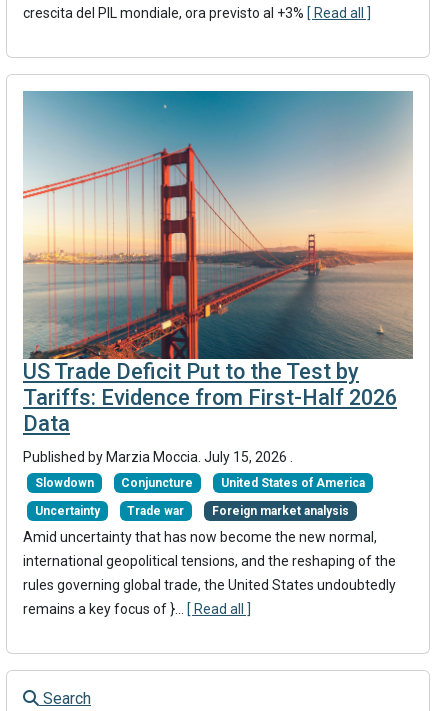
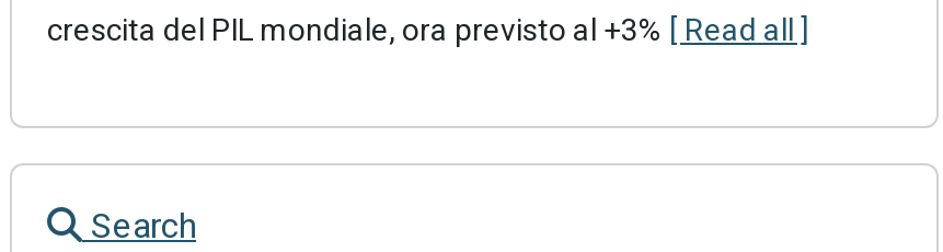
- [image]
- US Trade Deficit Put to the Test by
- Tariffs: Evidence from First-Half 2026
- Data
- Published by Marzia Moccia. July 15, 2026.
- Slowdown
- Conjuncture
- United States of America
- Uncertainty
- Trade war
- Foreign market analysis
- Amid uncertainty that has now become the new normal,
- international geopolitical tensions, and the reshaping of the
- rules governing global trade, the United States undoubtedly
- remains a key focus of }... [ Read all ]
